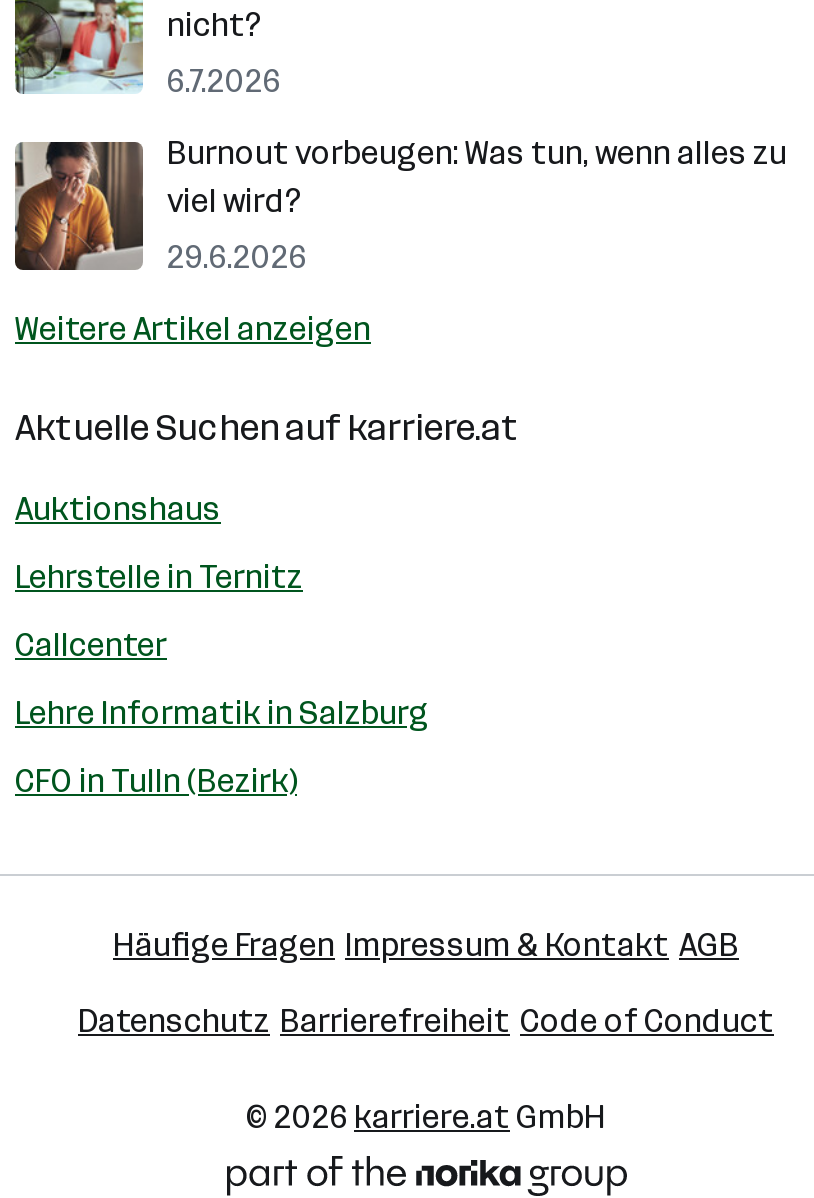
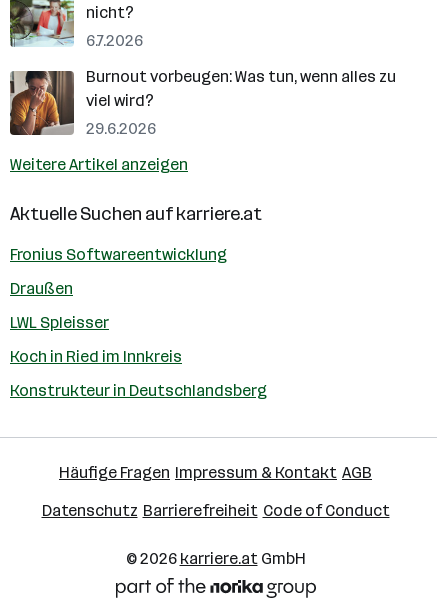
- Auktionshaus
+ Fronius Softwareentwicklung

- Lehrstelle in Ternitz
+ Draußen

- Callcenter
+ LWL Spleisser

- Lehre Informatik in Salzburg
+ Koch in Ried im Innkreis

- CFO in Tulln (Bezirk)
+ Konstrukteur in Deutschlandsberg
